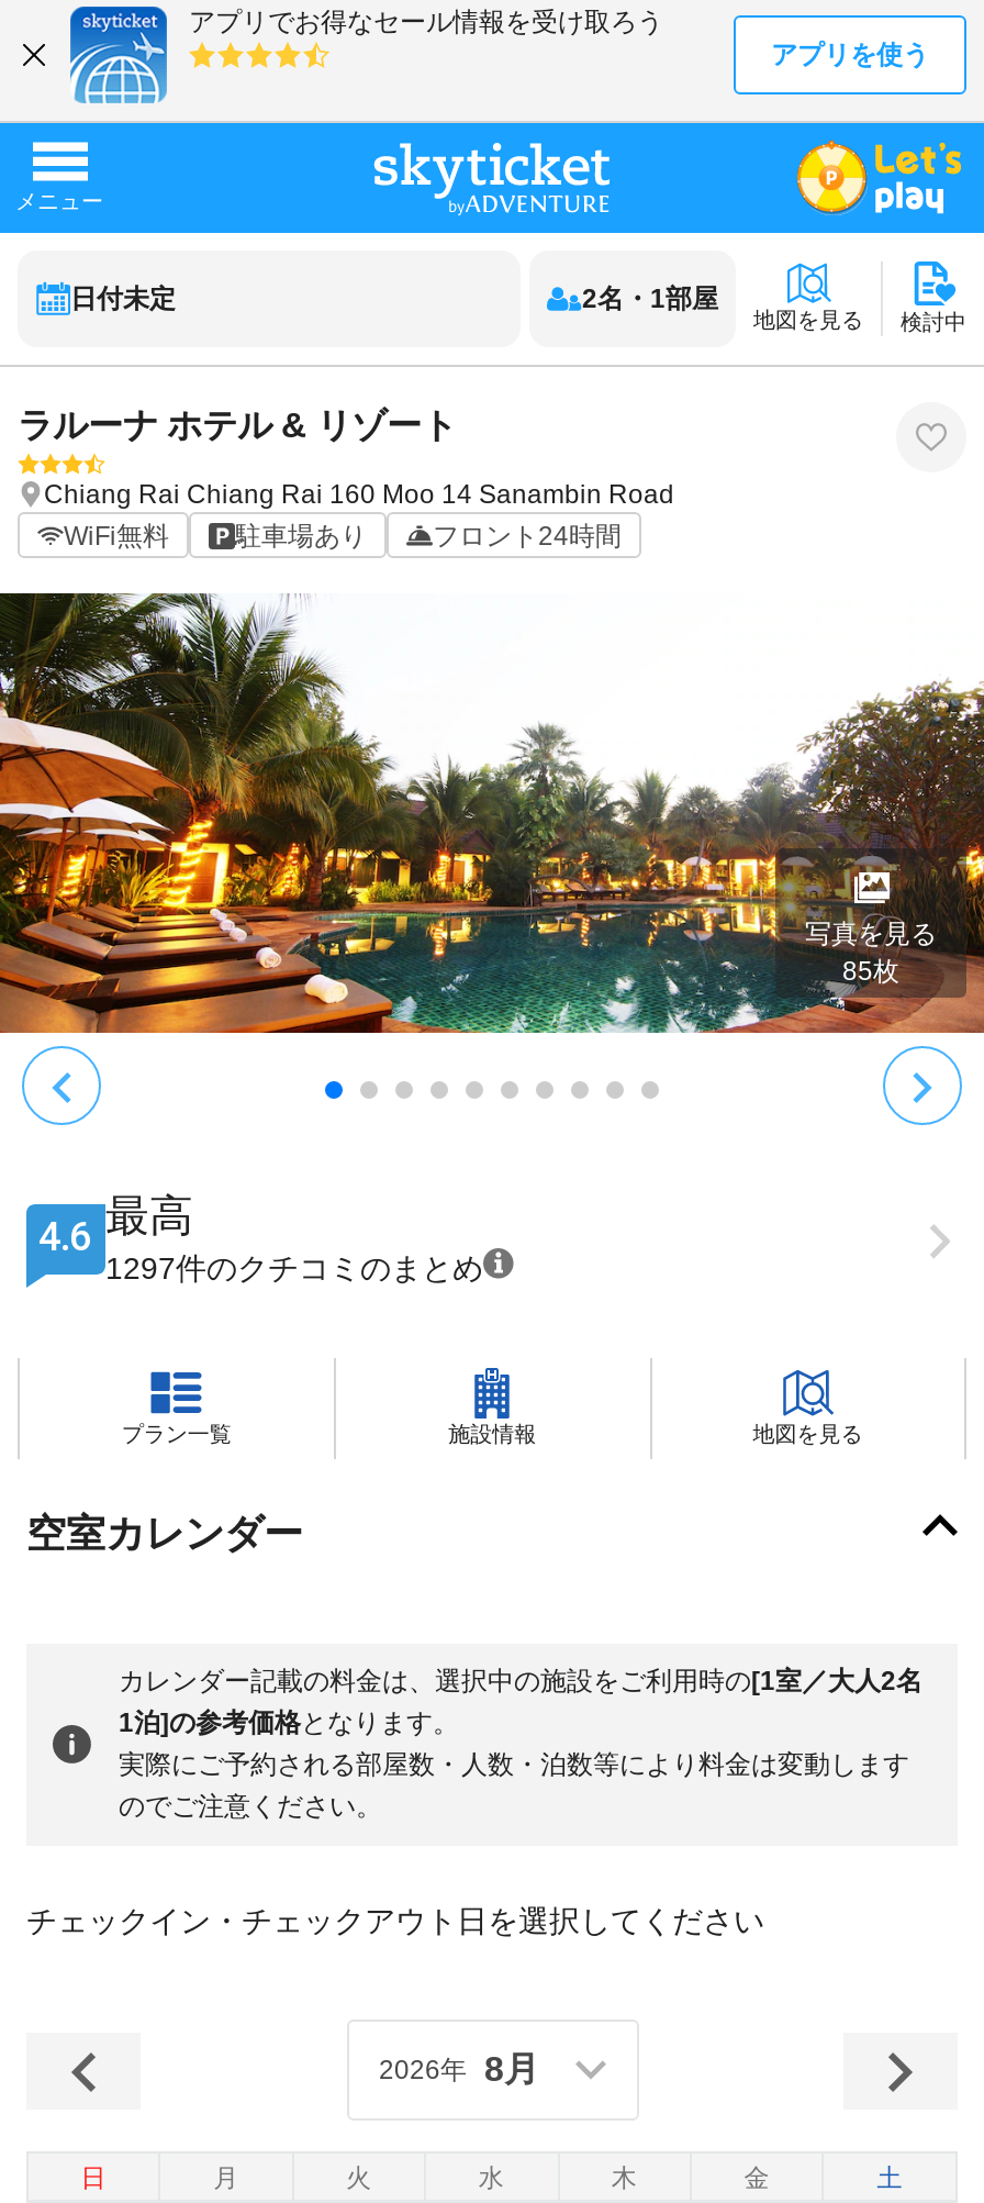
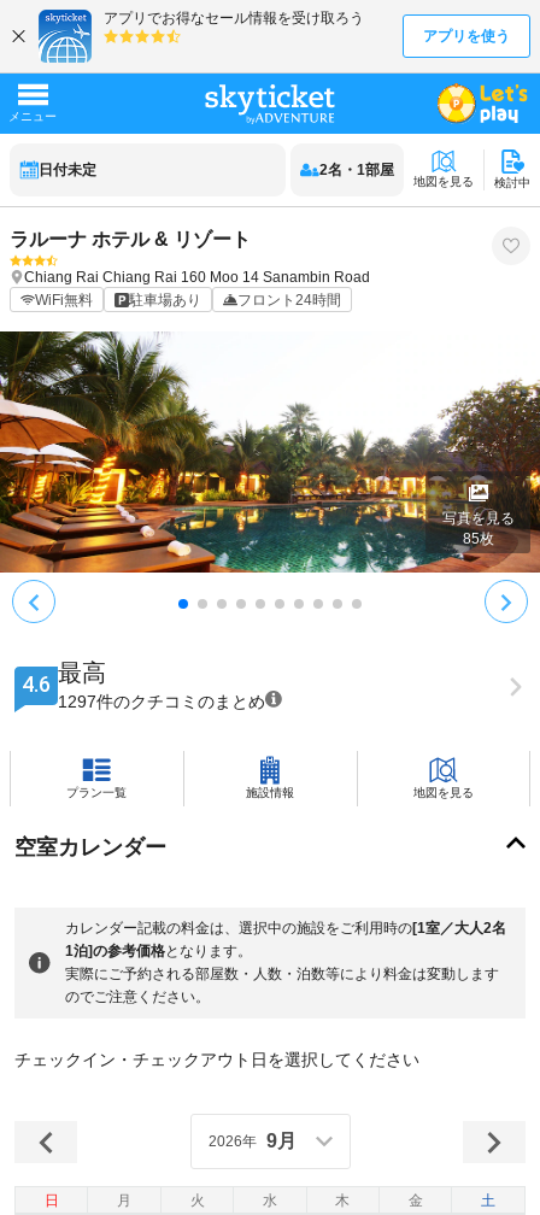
- 2026年 8月
+ 2026年 9月
